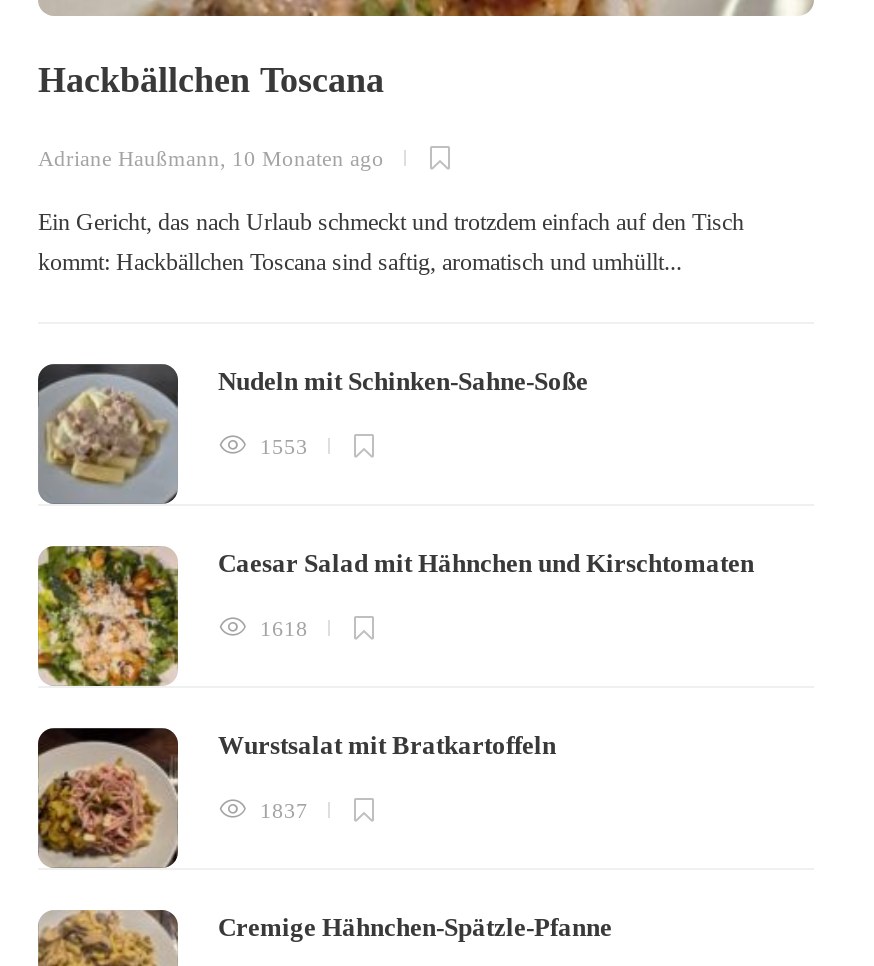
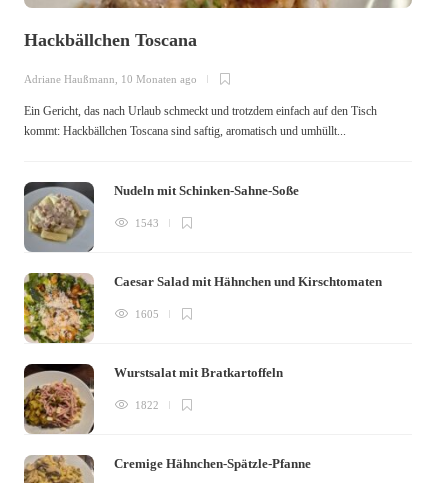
- 1553
+ 1543

- 1618
+ 1605

- 1837
+ 1822
